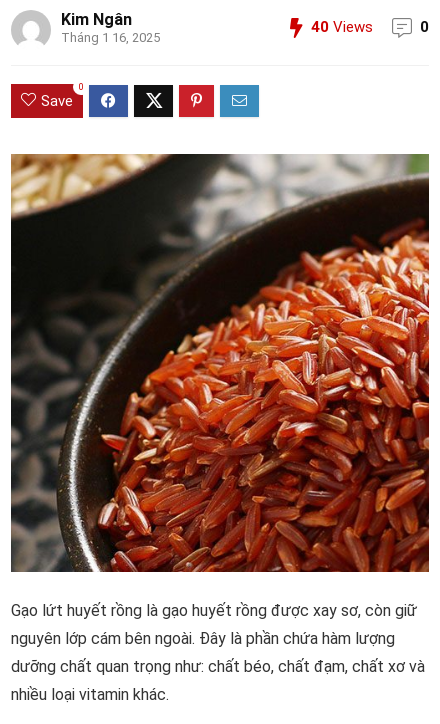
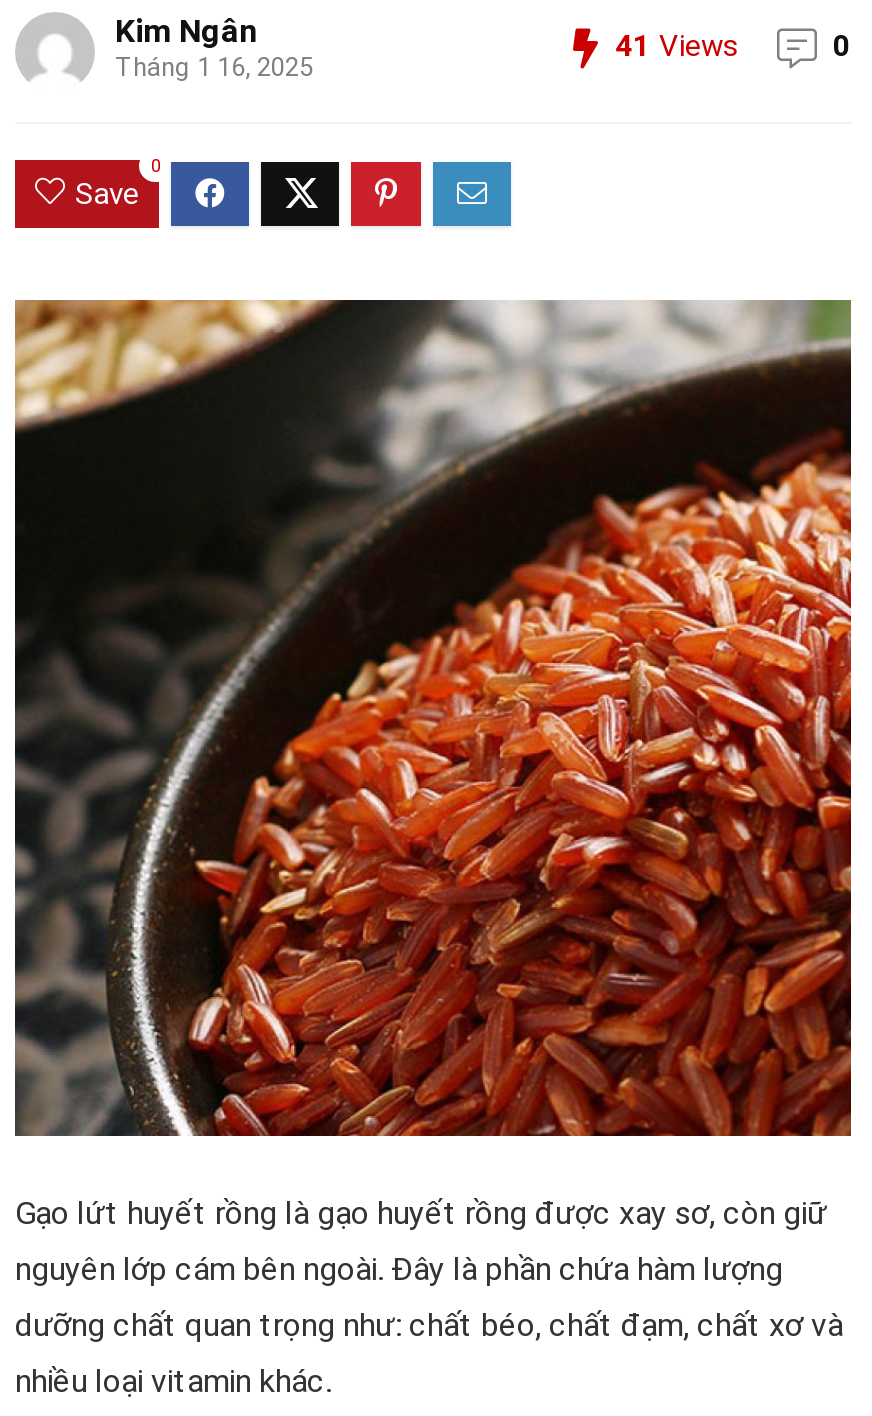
- 40 Views
+ 41 Views
